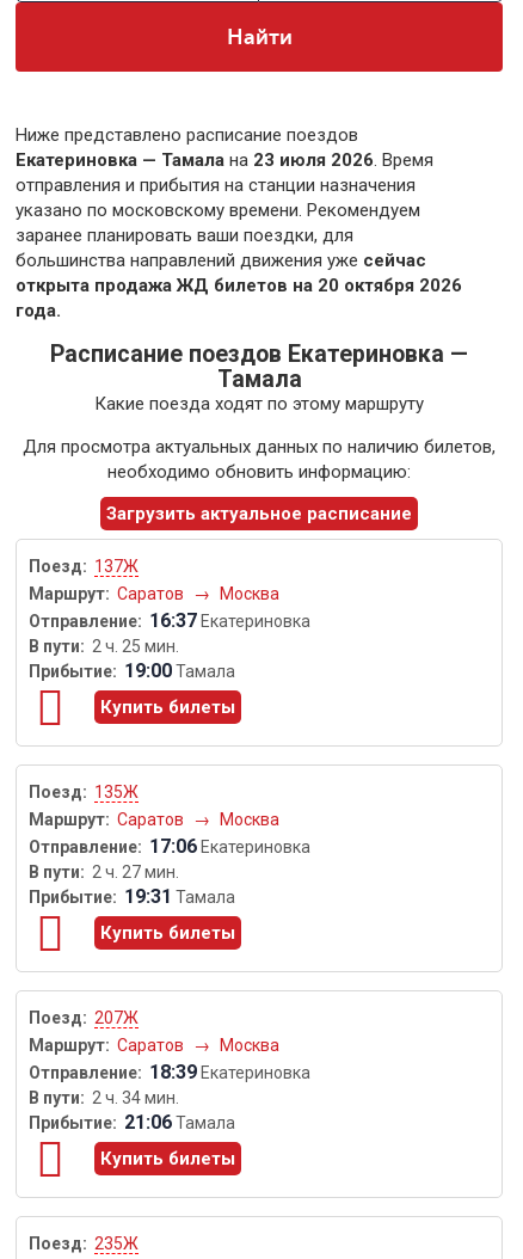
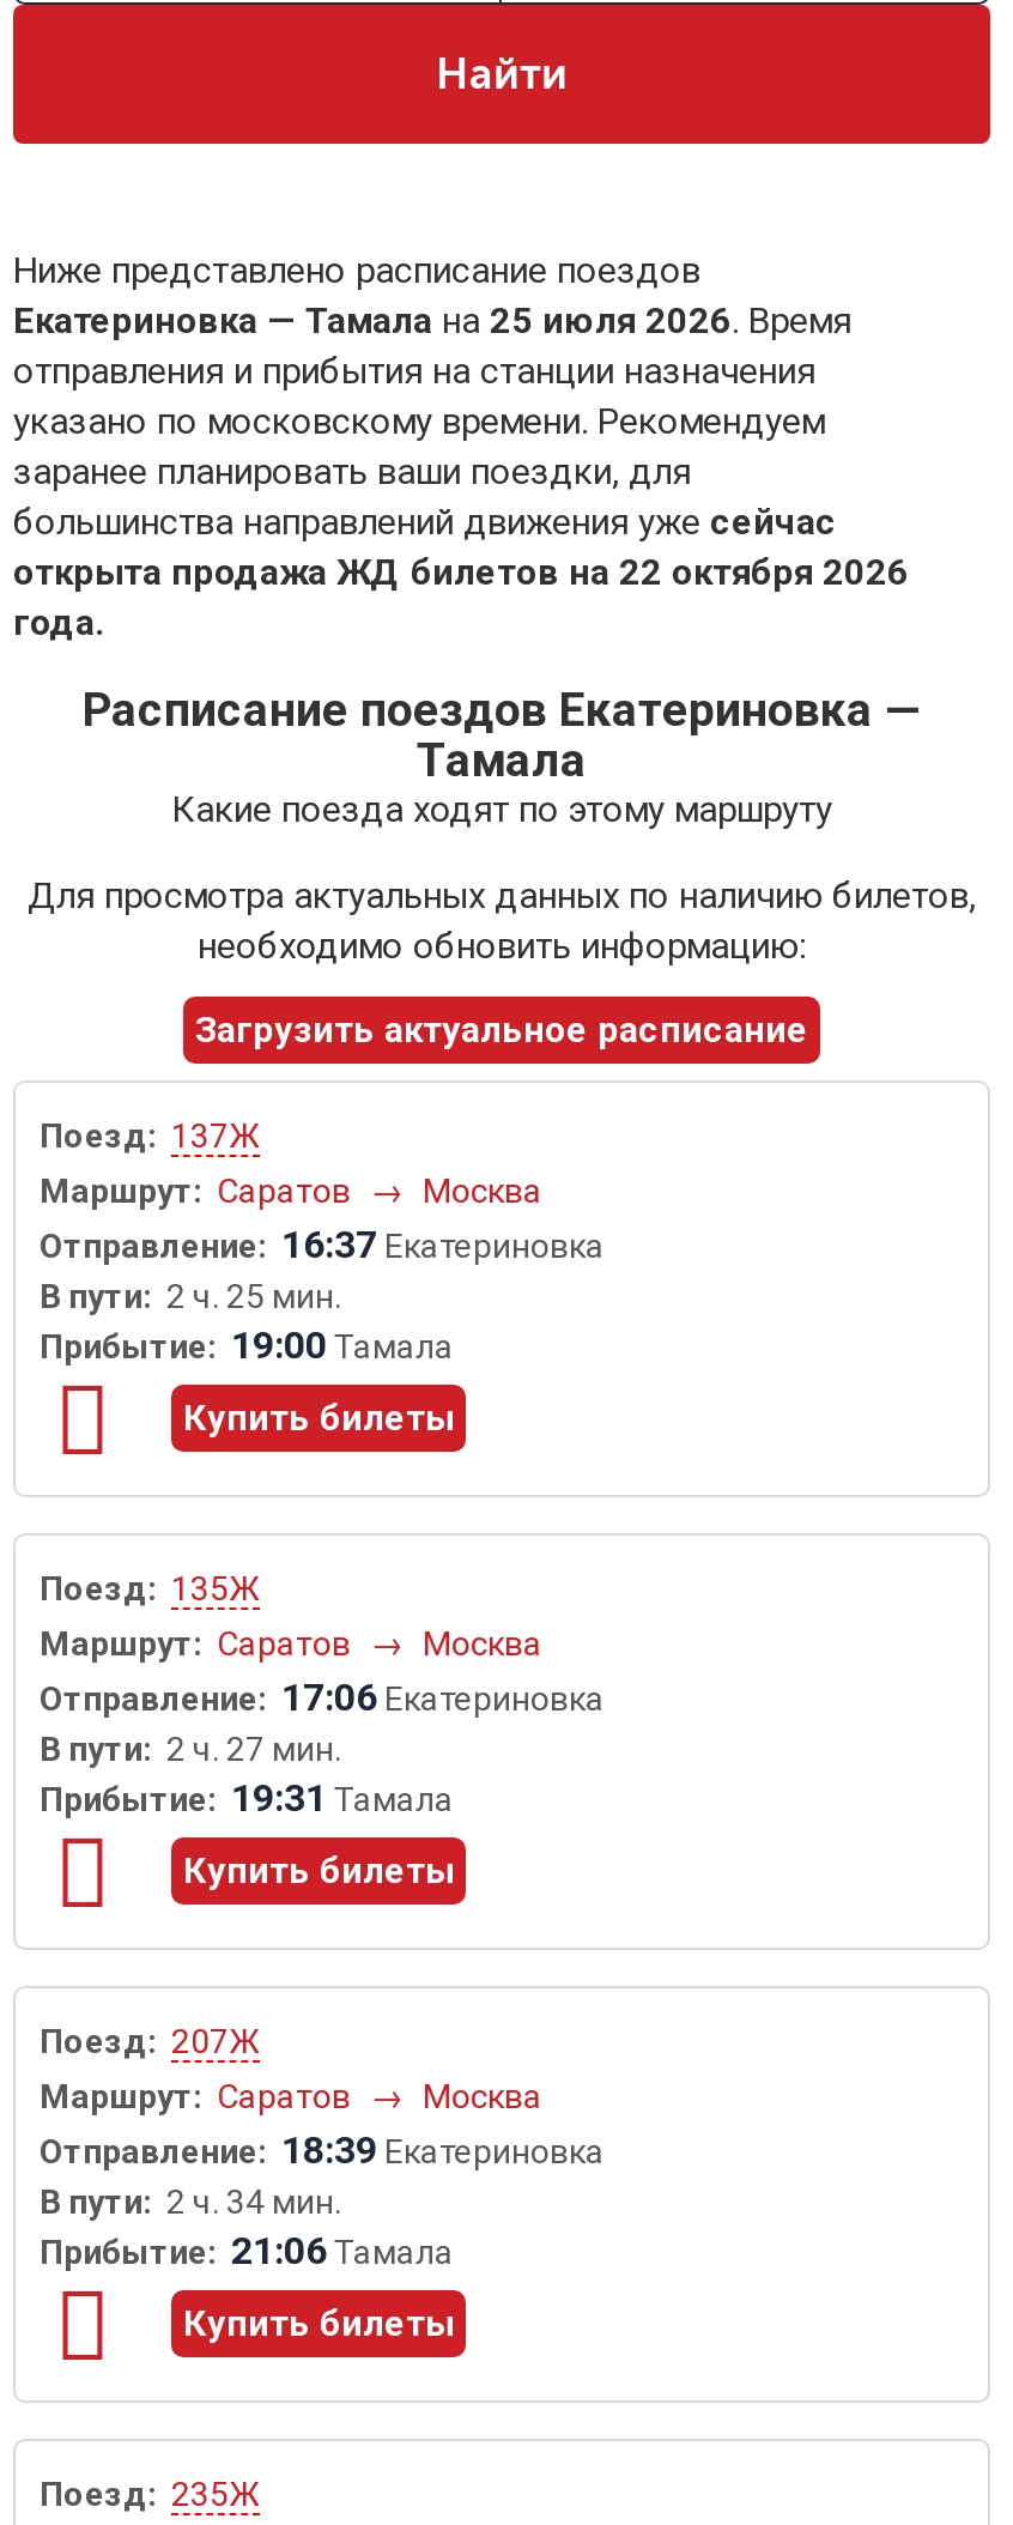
- Екатериновка — Тамала на 23 июля 2026. Время
+ Екатериновка — Тамала на 25 июля 2026. Время

- открыта продажа ЖД билетов на 20 октября 2026
+ открыта продажа ЖД билетов на 22 октября 2026
